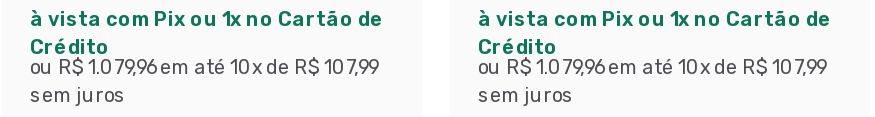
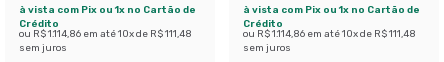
- ou R$ 1.079,96 em até 10 x de R$ 107,99
+ ou R$ 1.114,86 em até 10 x de R$ 111,48

- ou R$ 1.079,96 em até 10 x de R$ 107,99
+ ou R$ 1.114,86 em até 10 x de R$ 111,48
